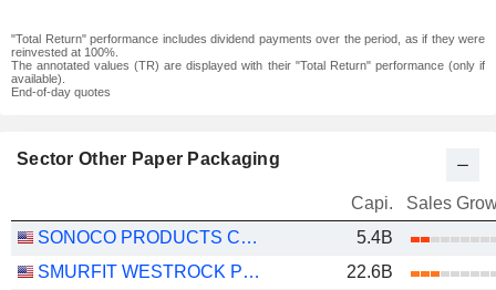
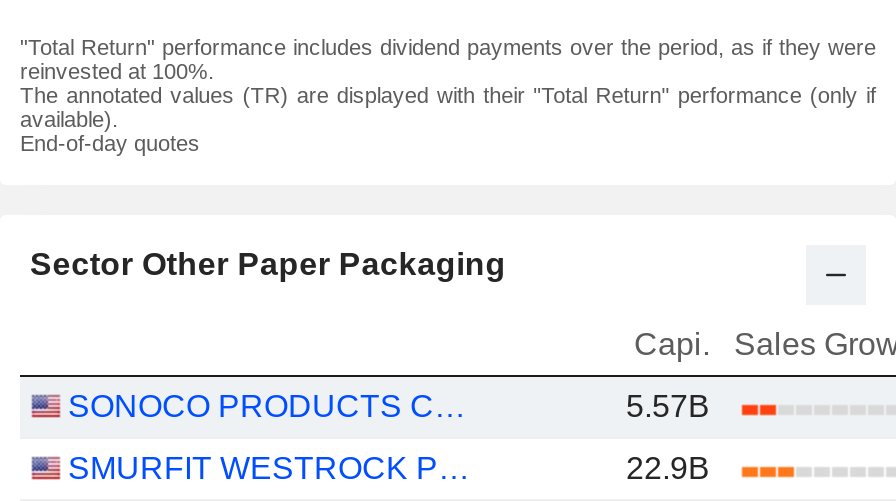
- 5.4B
+ 5.57B

- 22.6B
+ 22.9B
